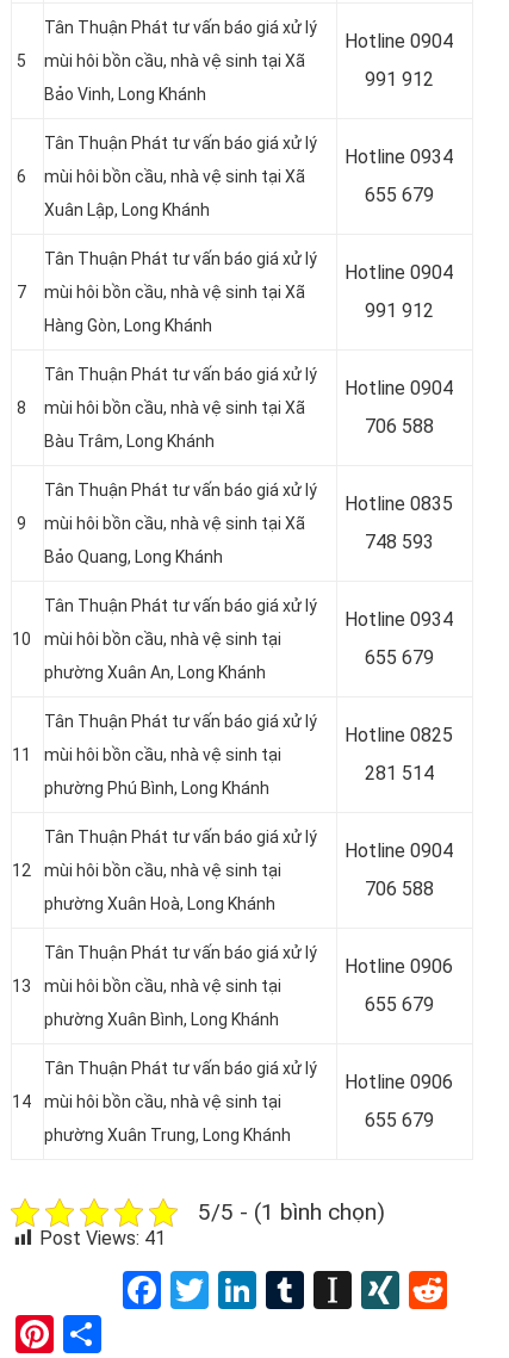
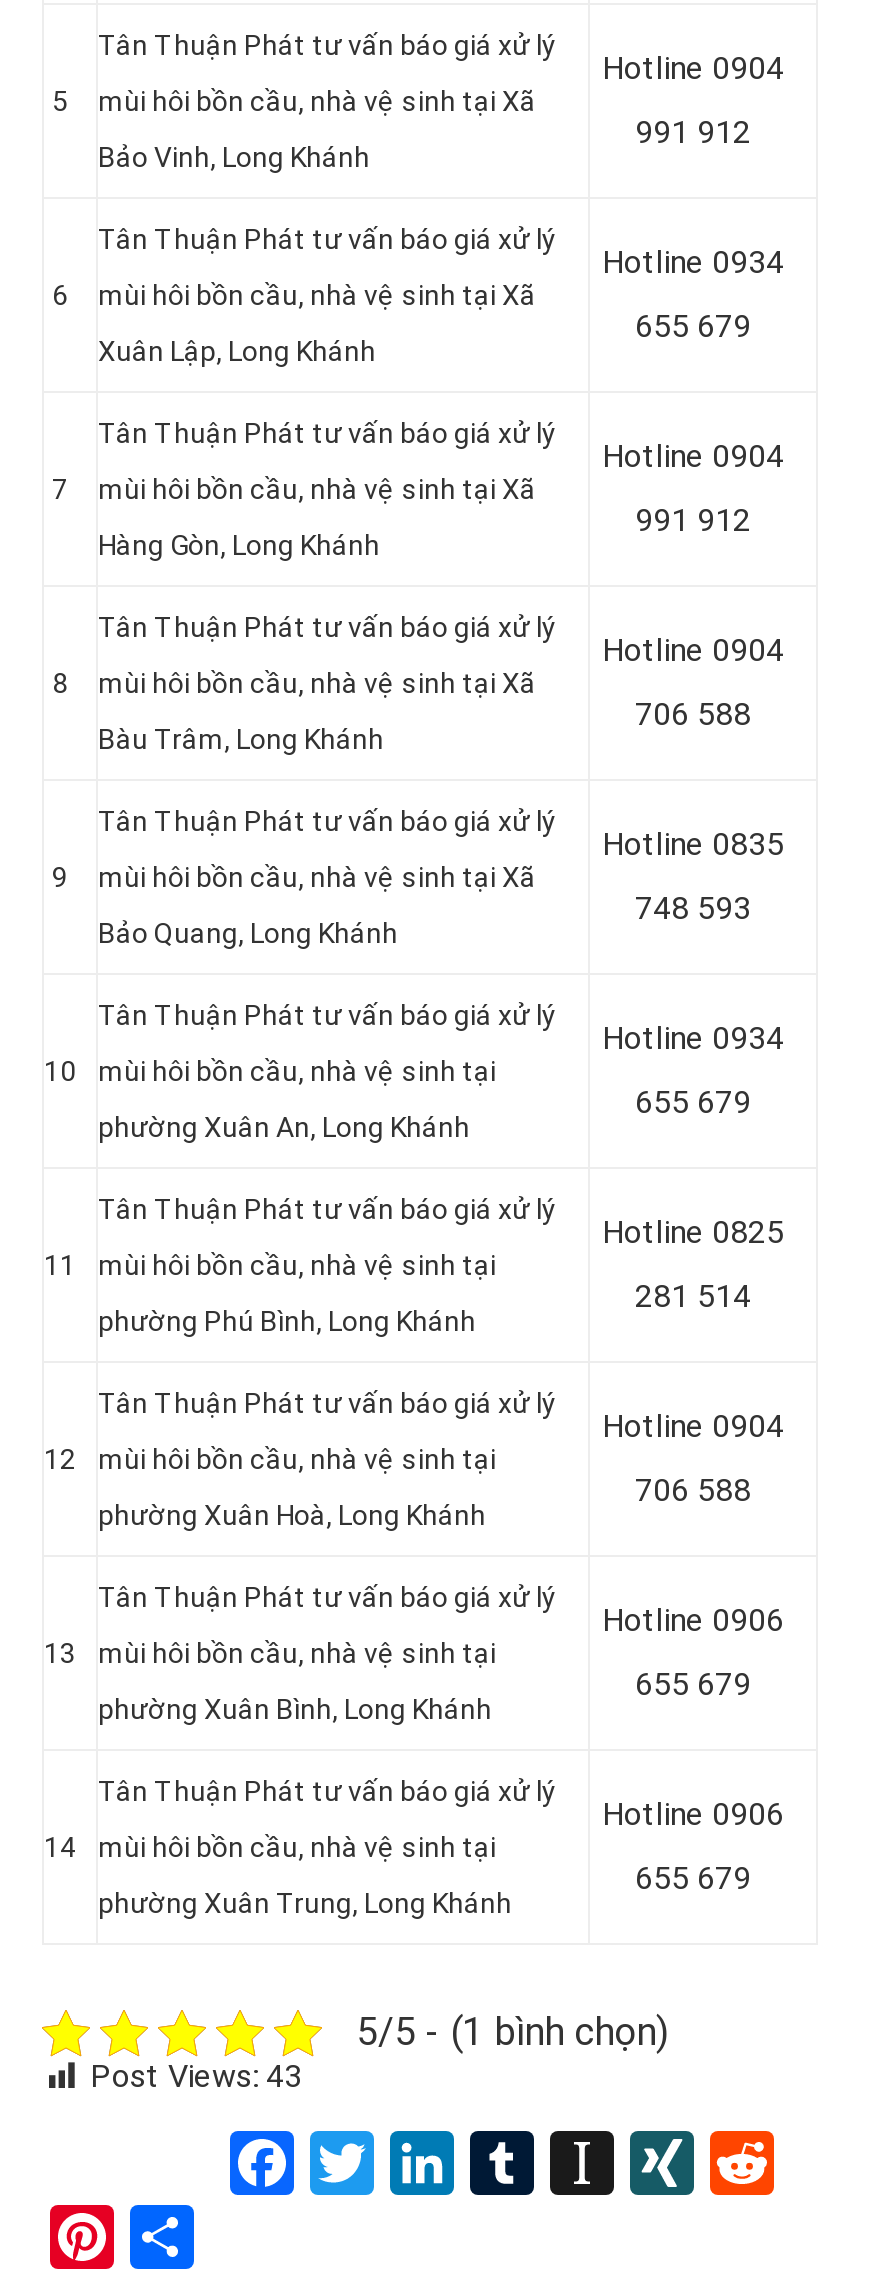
- Post Views: 41
+ Post Views: 43
